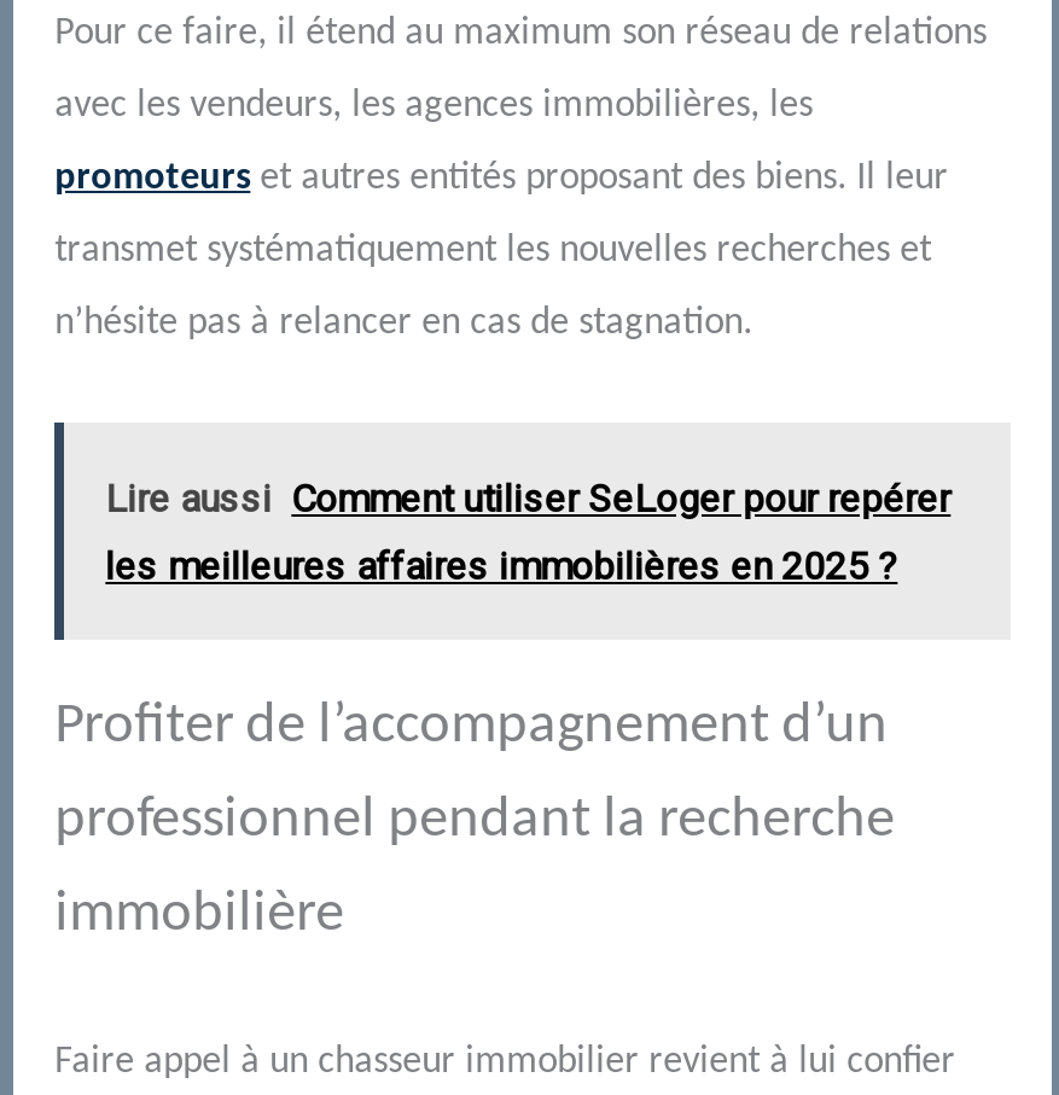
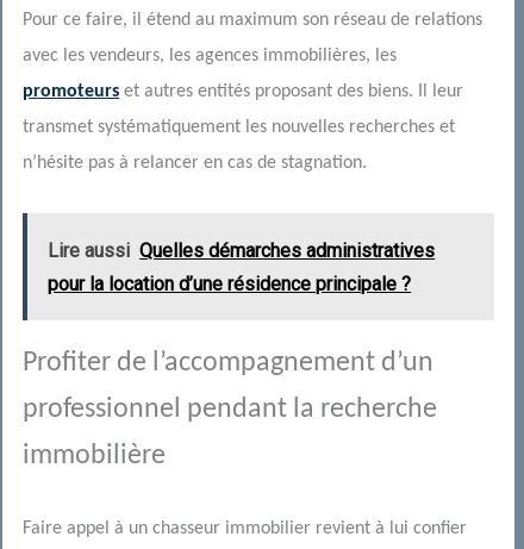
- Lire aussi Comment utiliser SeLoger pour repérer
+ Lire aussi Quelles démarches administratives

- les meilleures affaires immobilières en 2025 ?
+ pour la location d’une résidence principale ?
